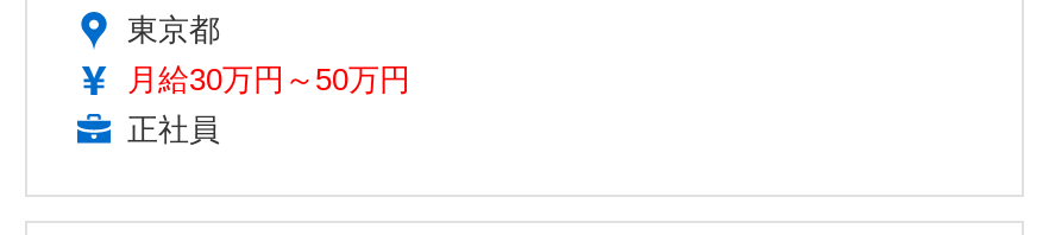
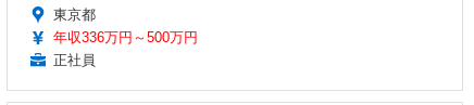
- 月給30万円～50万円
+ 年収336万円～500万円
